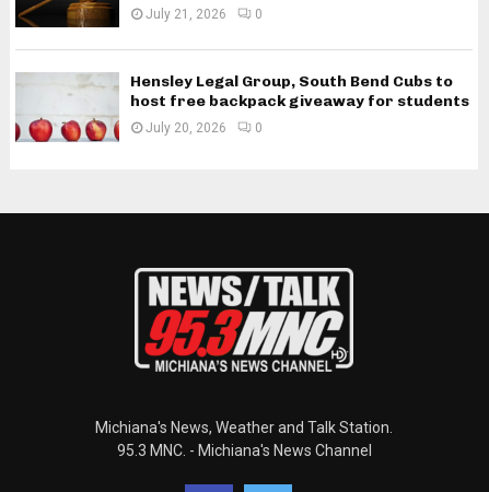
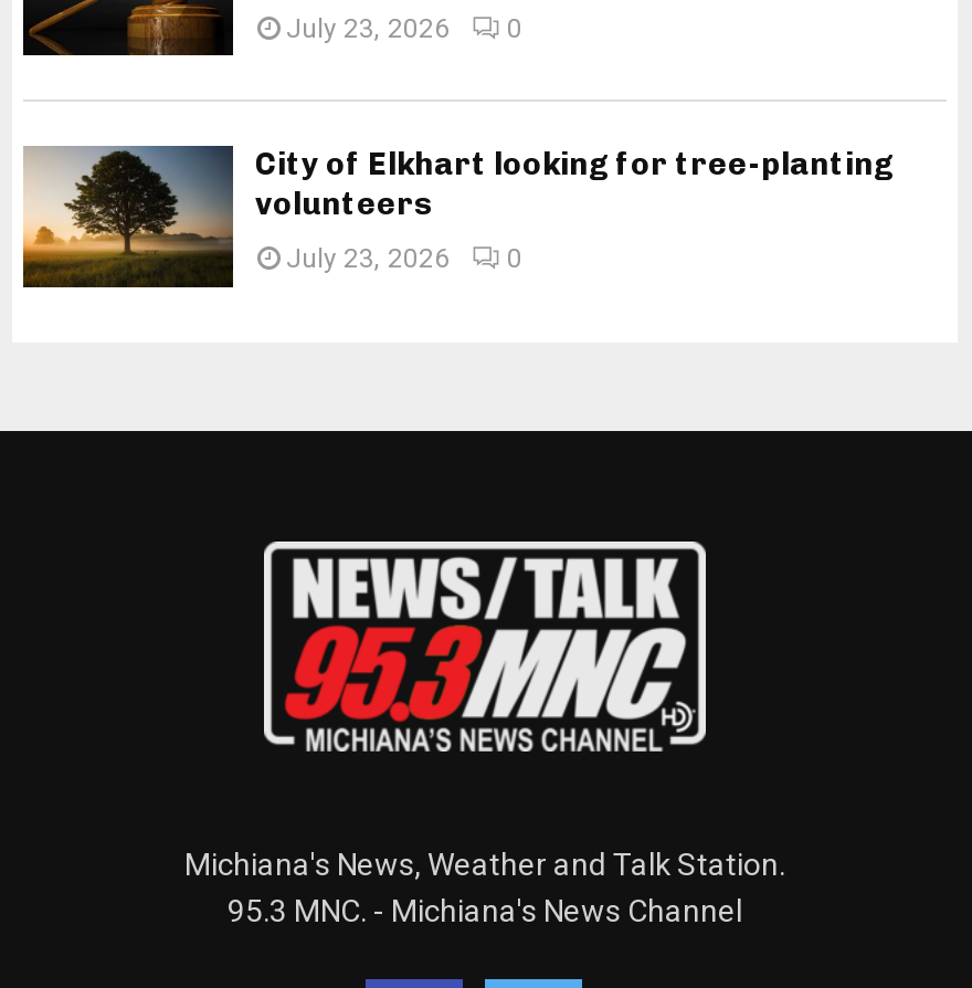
- July 21, 2026 0
+ July 23, 2026 0

- [image]
- Hensley Legal Group, South Bend Cubs to
- host free backpack giveaway for students
+ [image]
+ City of Elkhart looking for tree-planting
+ volunteers

- July 20, 2026 0
+ July 23, 2026 0
